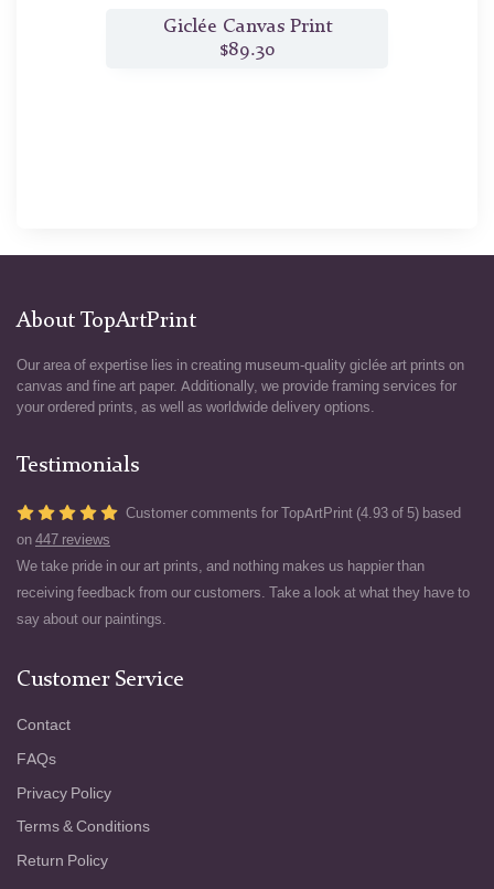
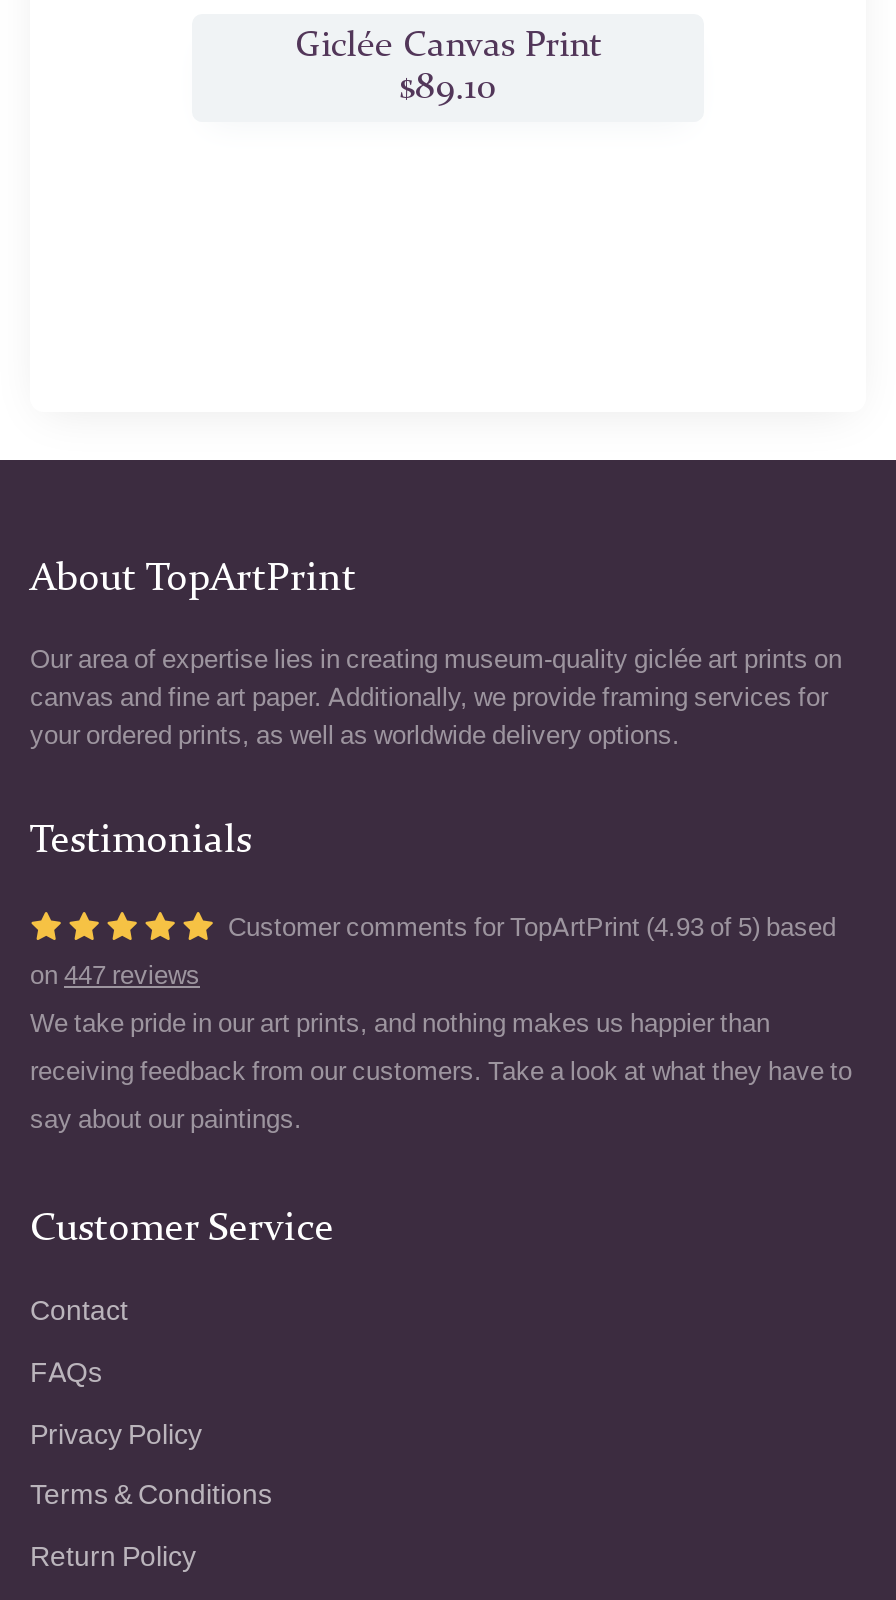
- $89.30
+ $89.10
